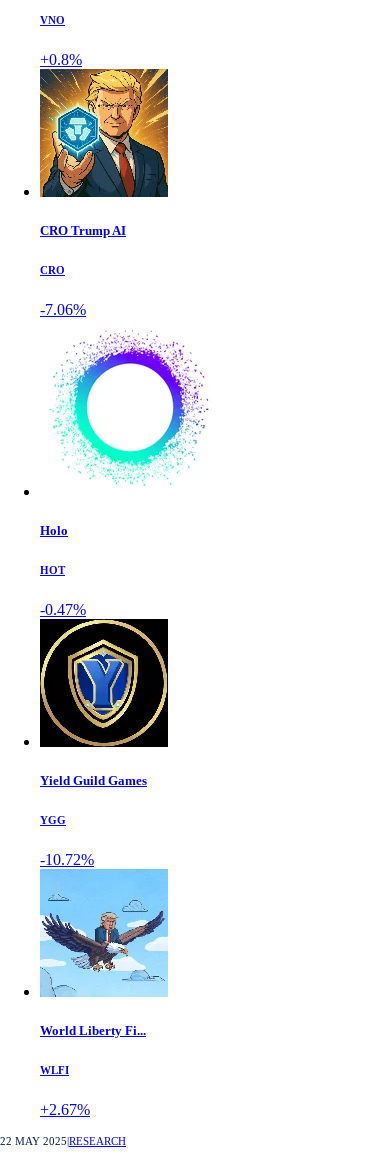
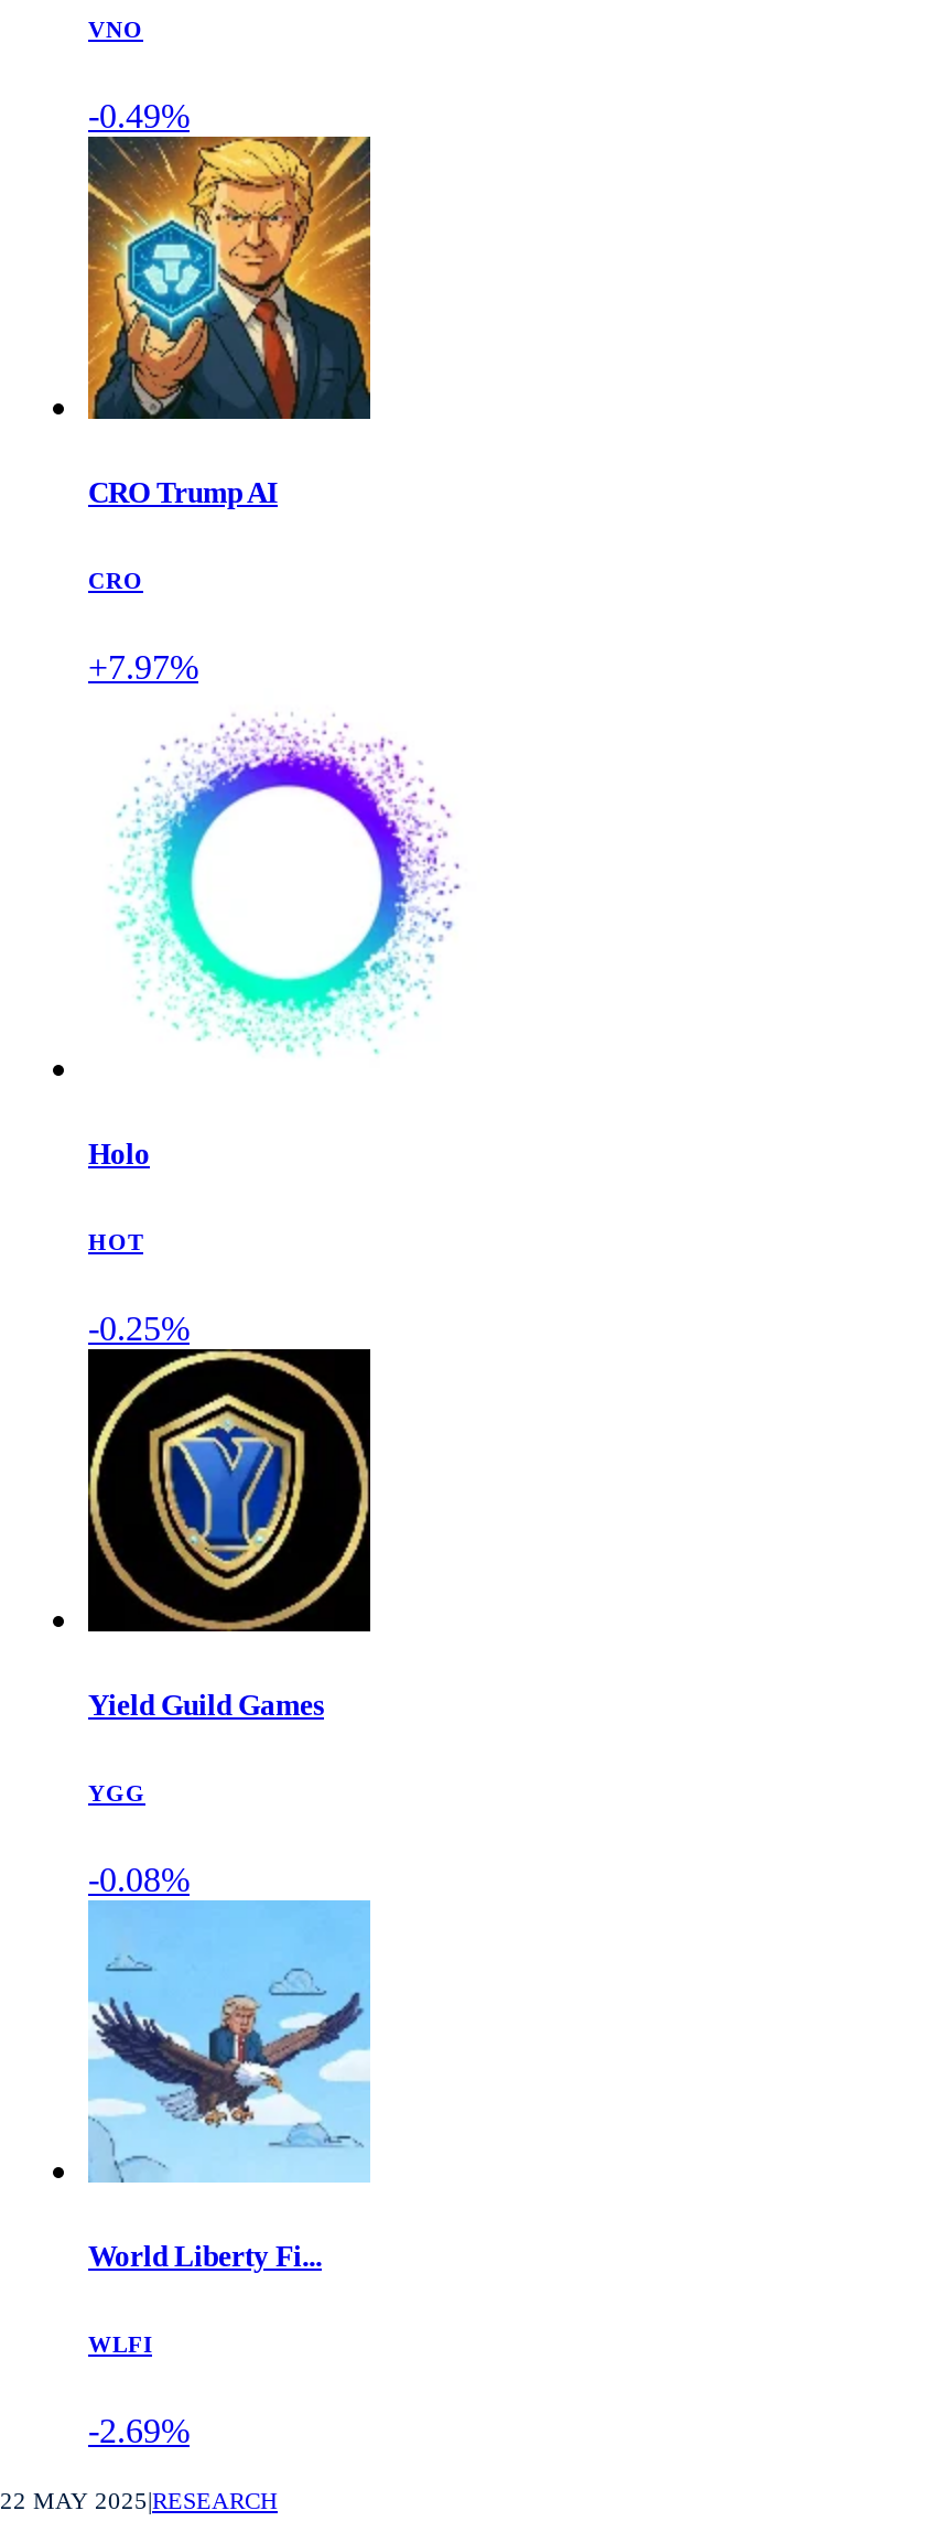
- +0.8%
+ -0.49%

- -7.06%
+ +7.97%

- -0.47%
+ -0.25%

- -10.72%
+ -0.08%

- +2.67%
+ -2.69%
